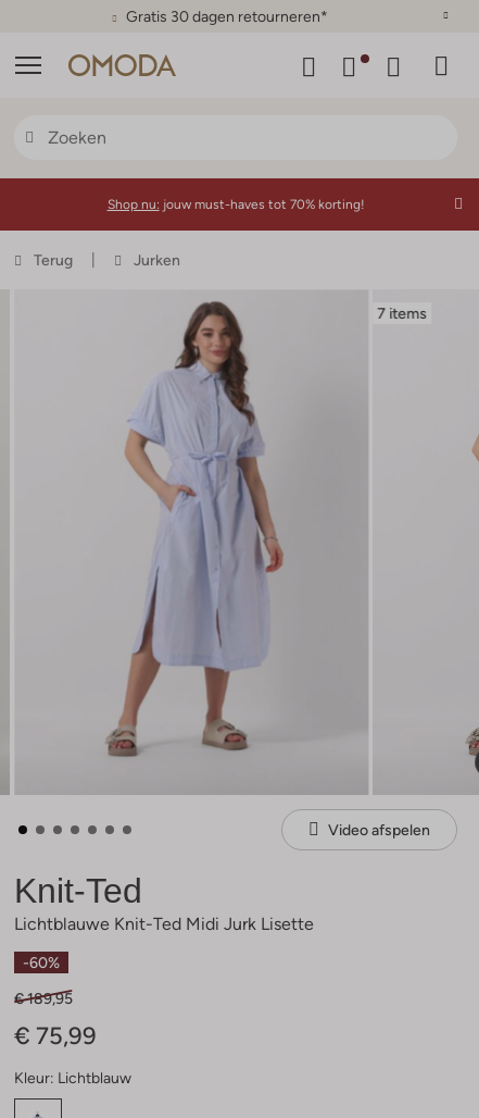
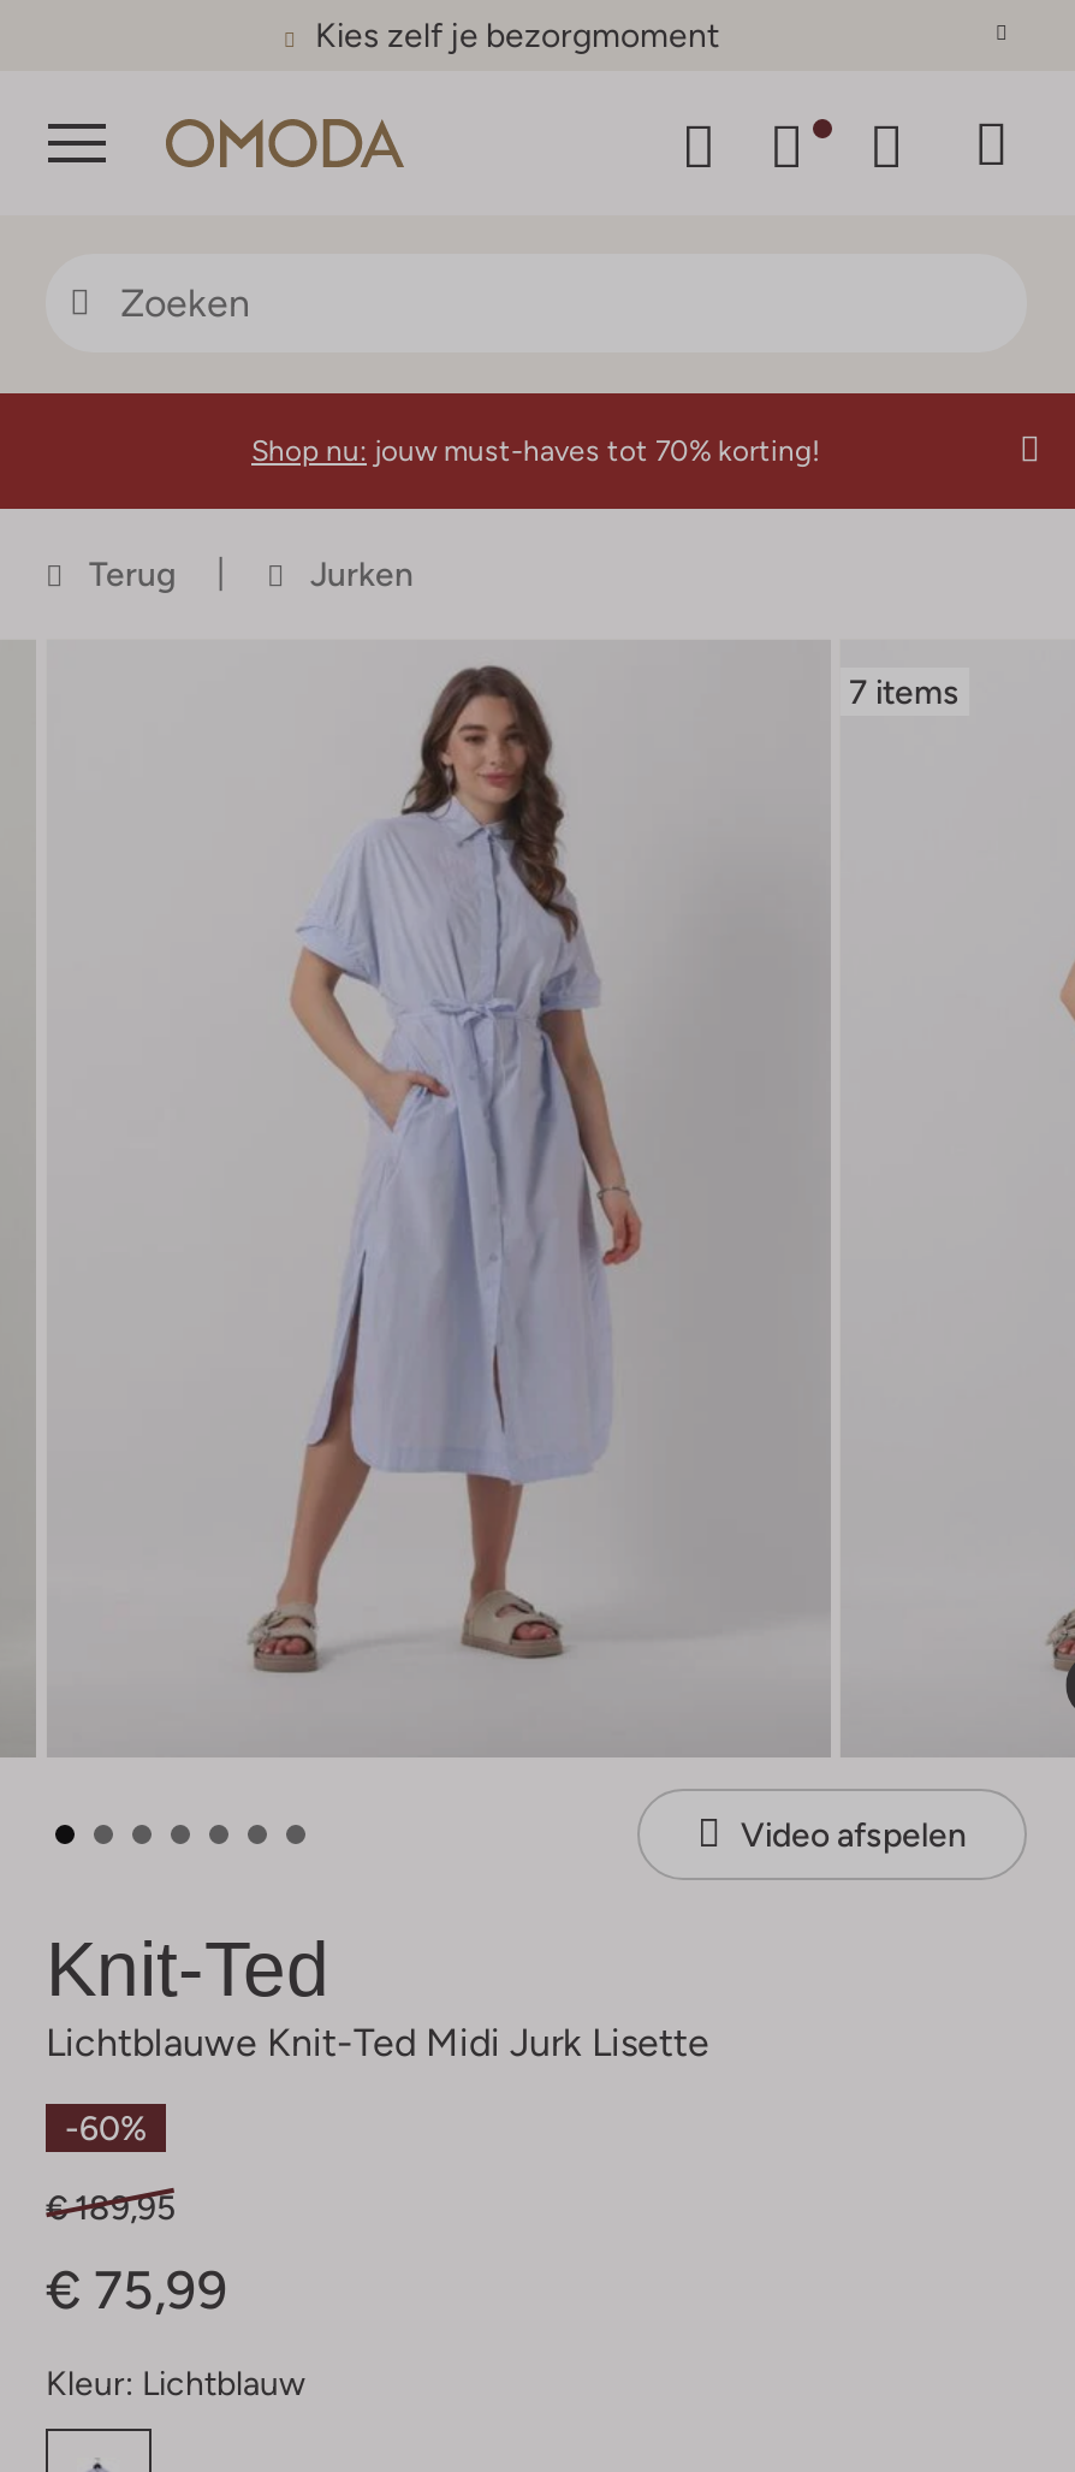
- Gratis 30 dagen retourneren*
+ Kies zelf je bezorgmoment
